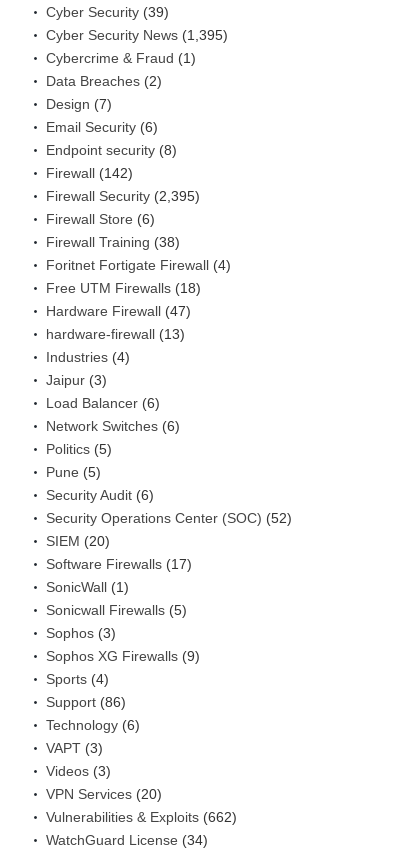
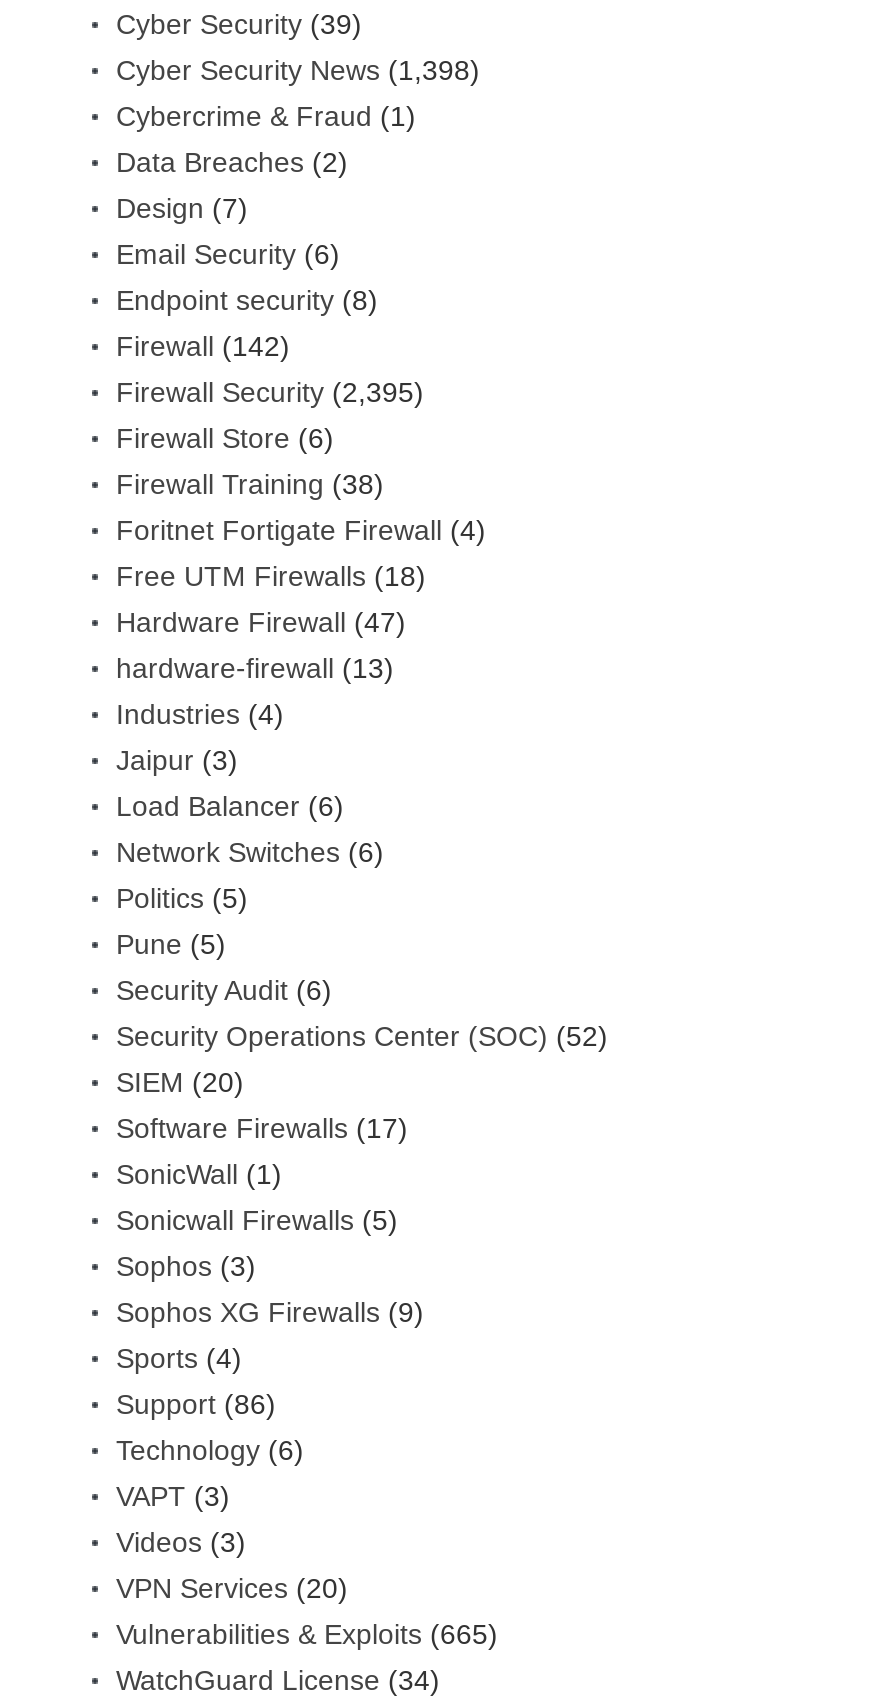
- Cyber Security News (1,395)
+ Cyber Security News (1,398)

- Vulnerabilities & Exploits (662)
+ Vulnerabilities & Exploits (665)
